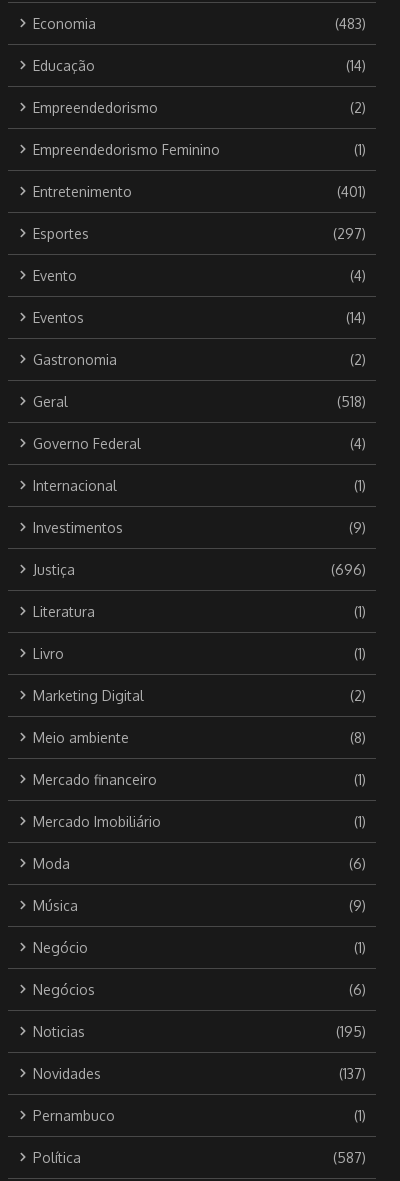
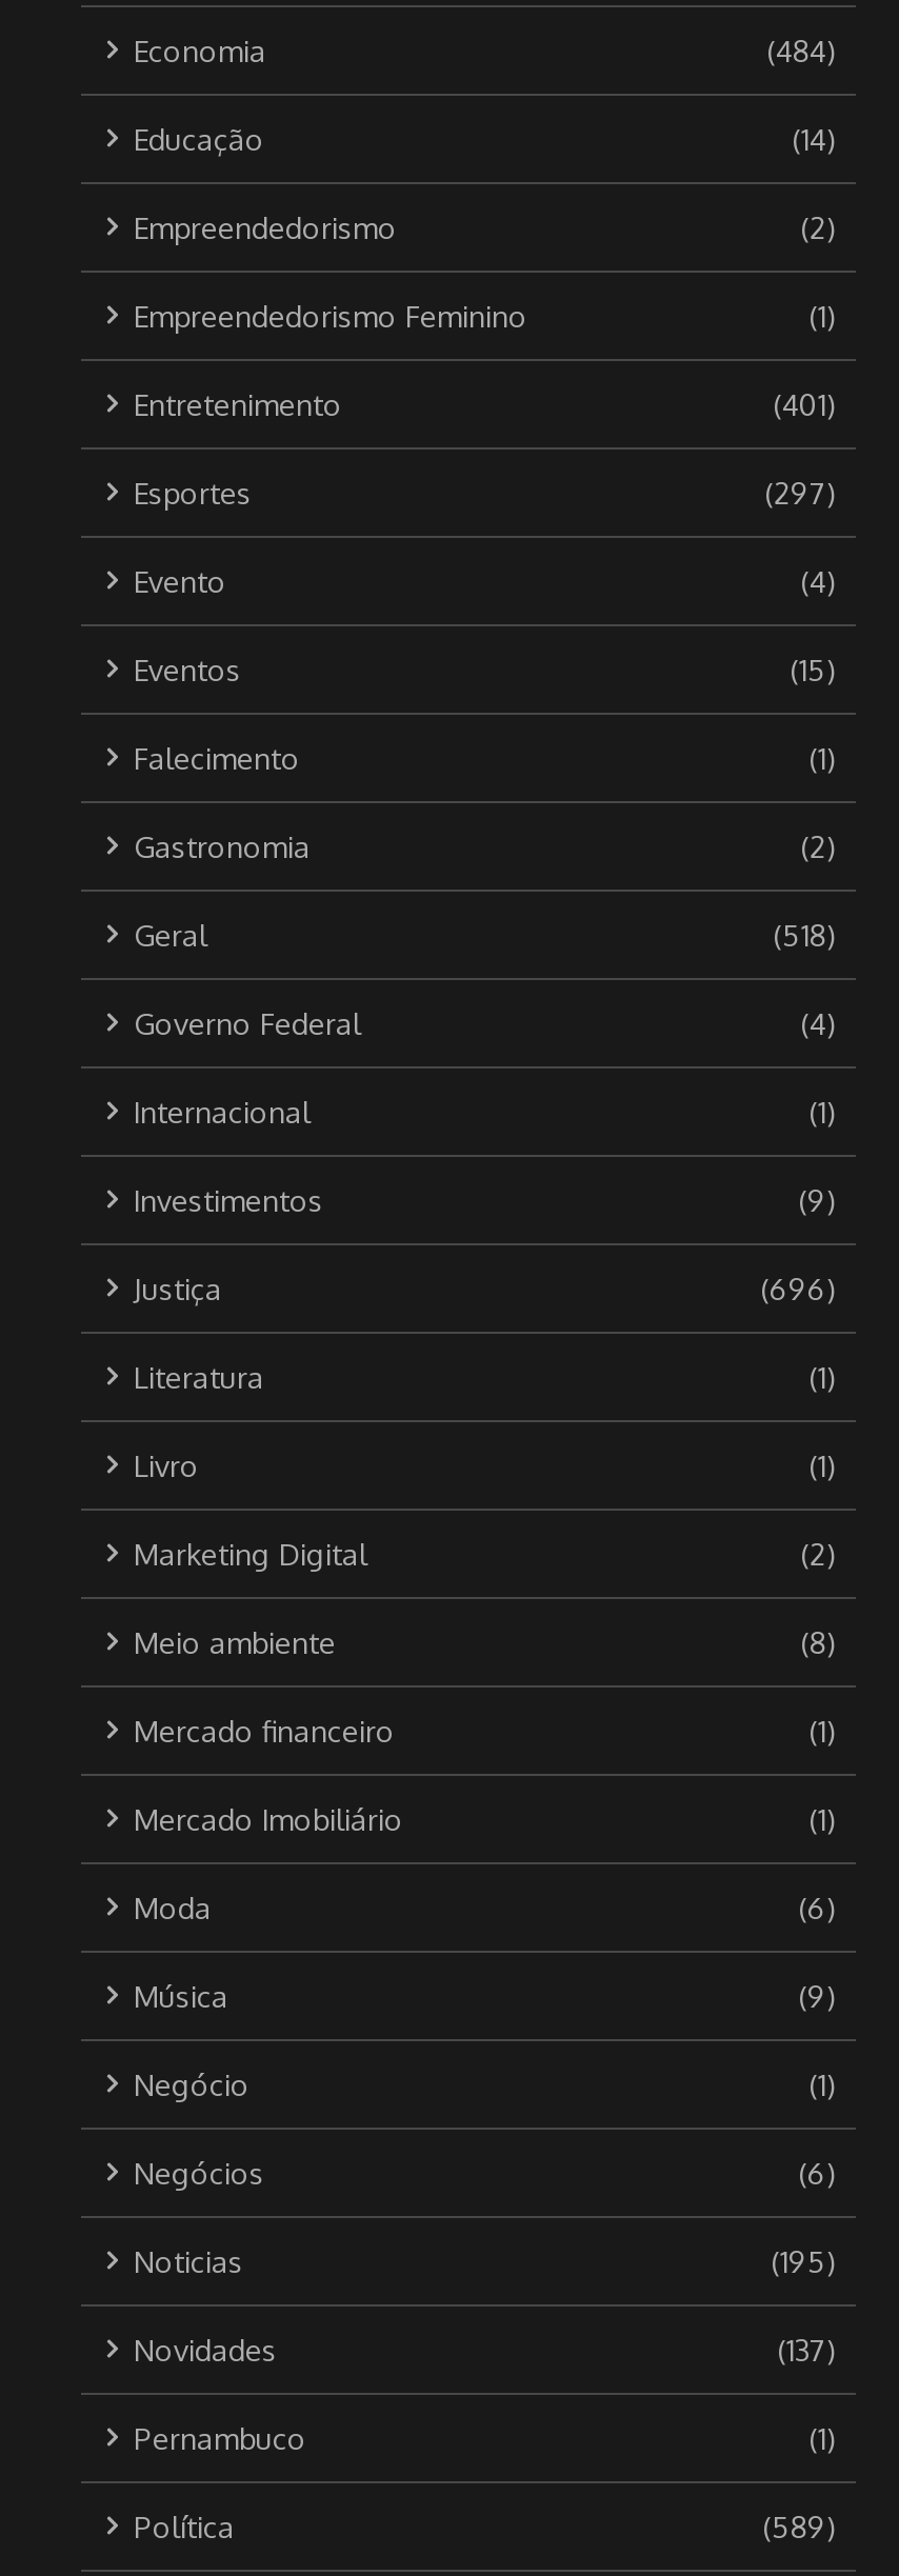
- (483)
+ (484)

- (14)
+ (15)
+ Falecimento
+ (1)

- (587)
+ (589)
